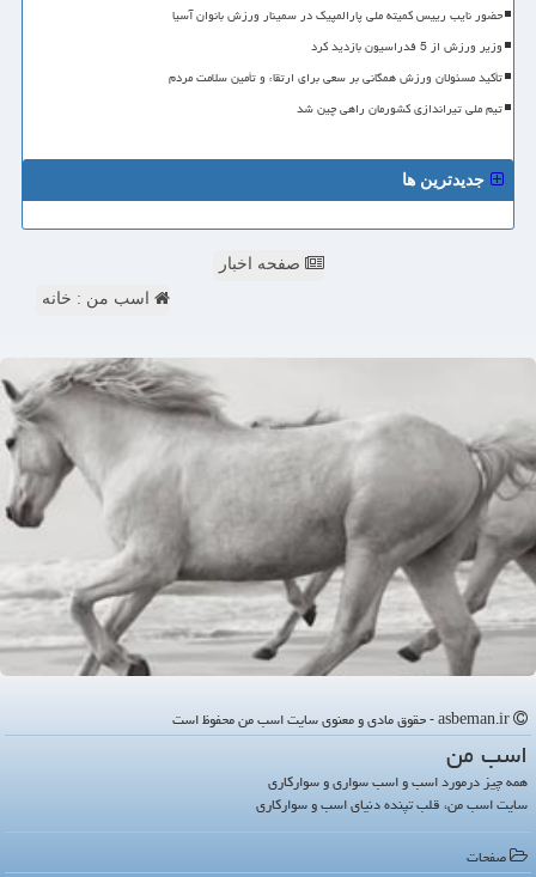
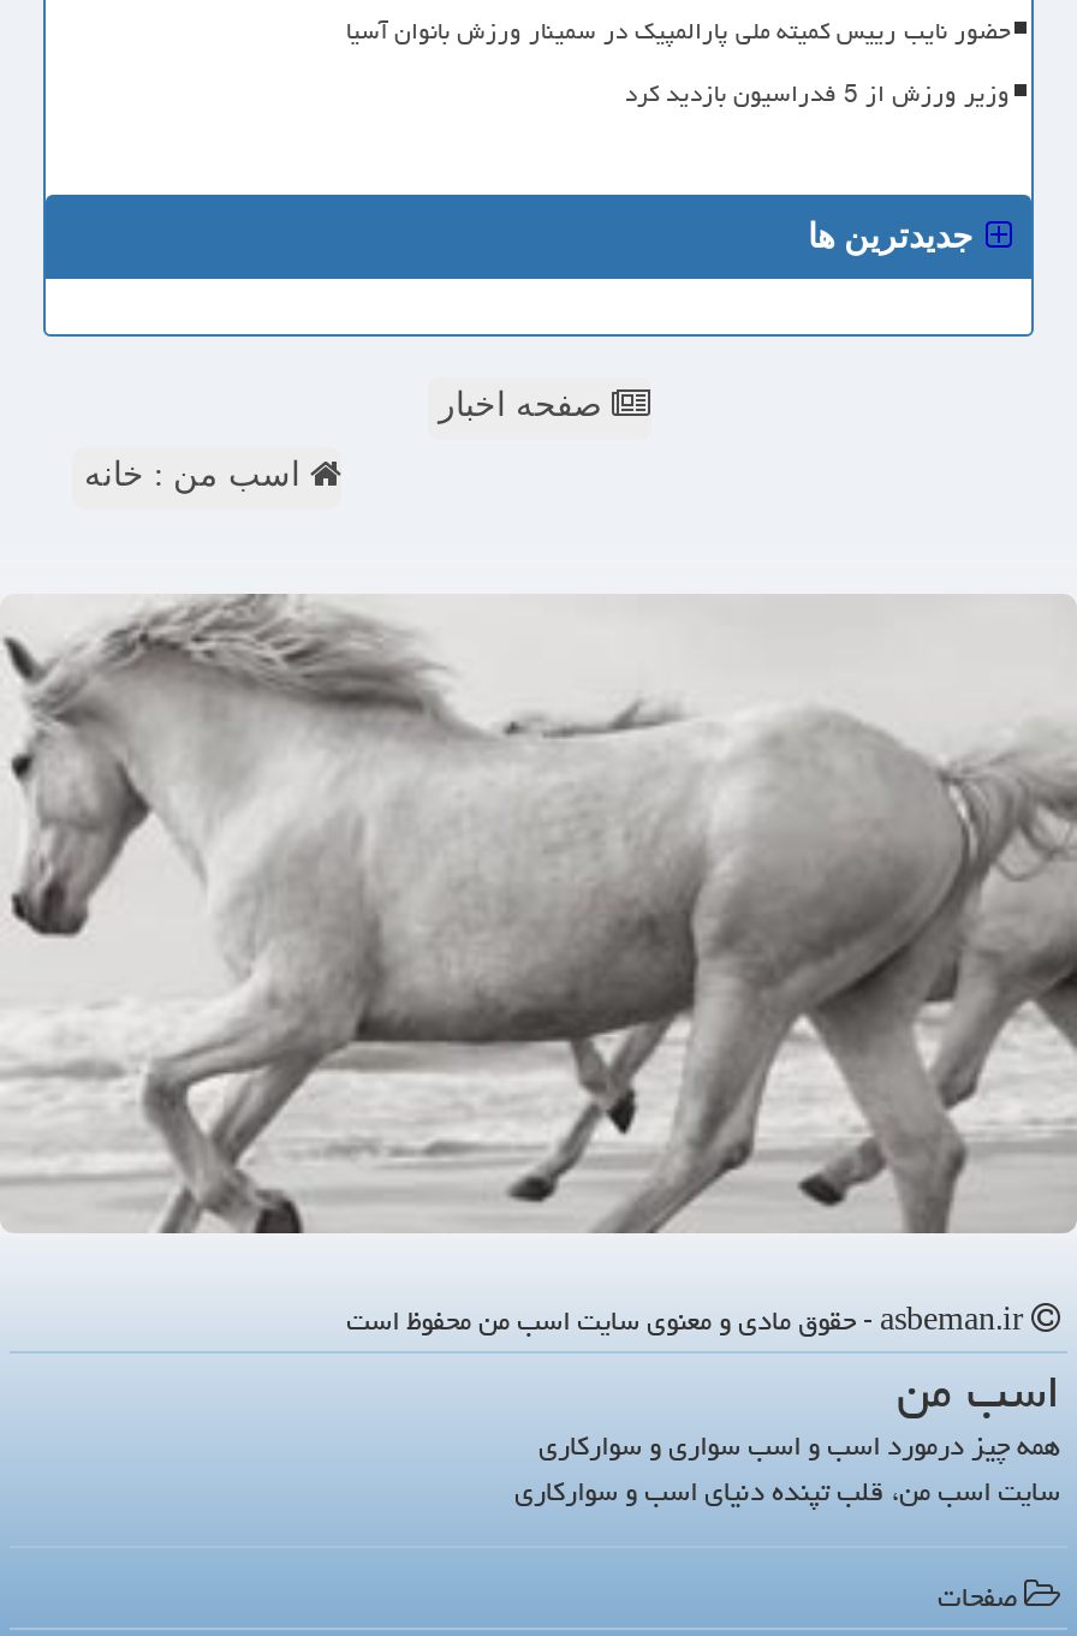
- تأکید مسئولان ورزش همگانی بر سعی برای ارتقاء و تأمین سلامت مردم
- تیم ملی تیراندازی کشورمان راهی چین شد
